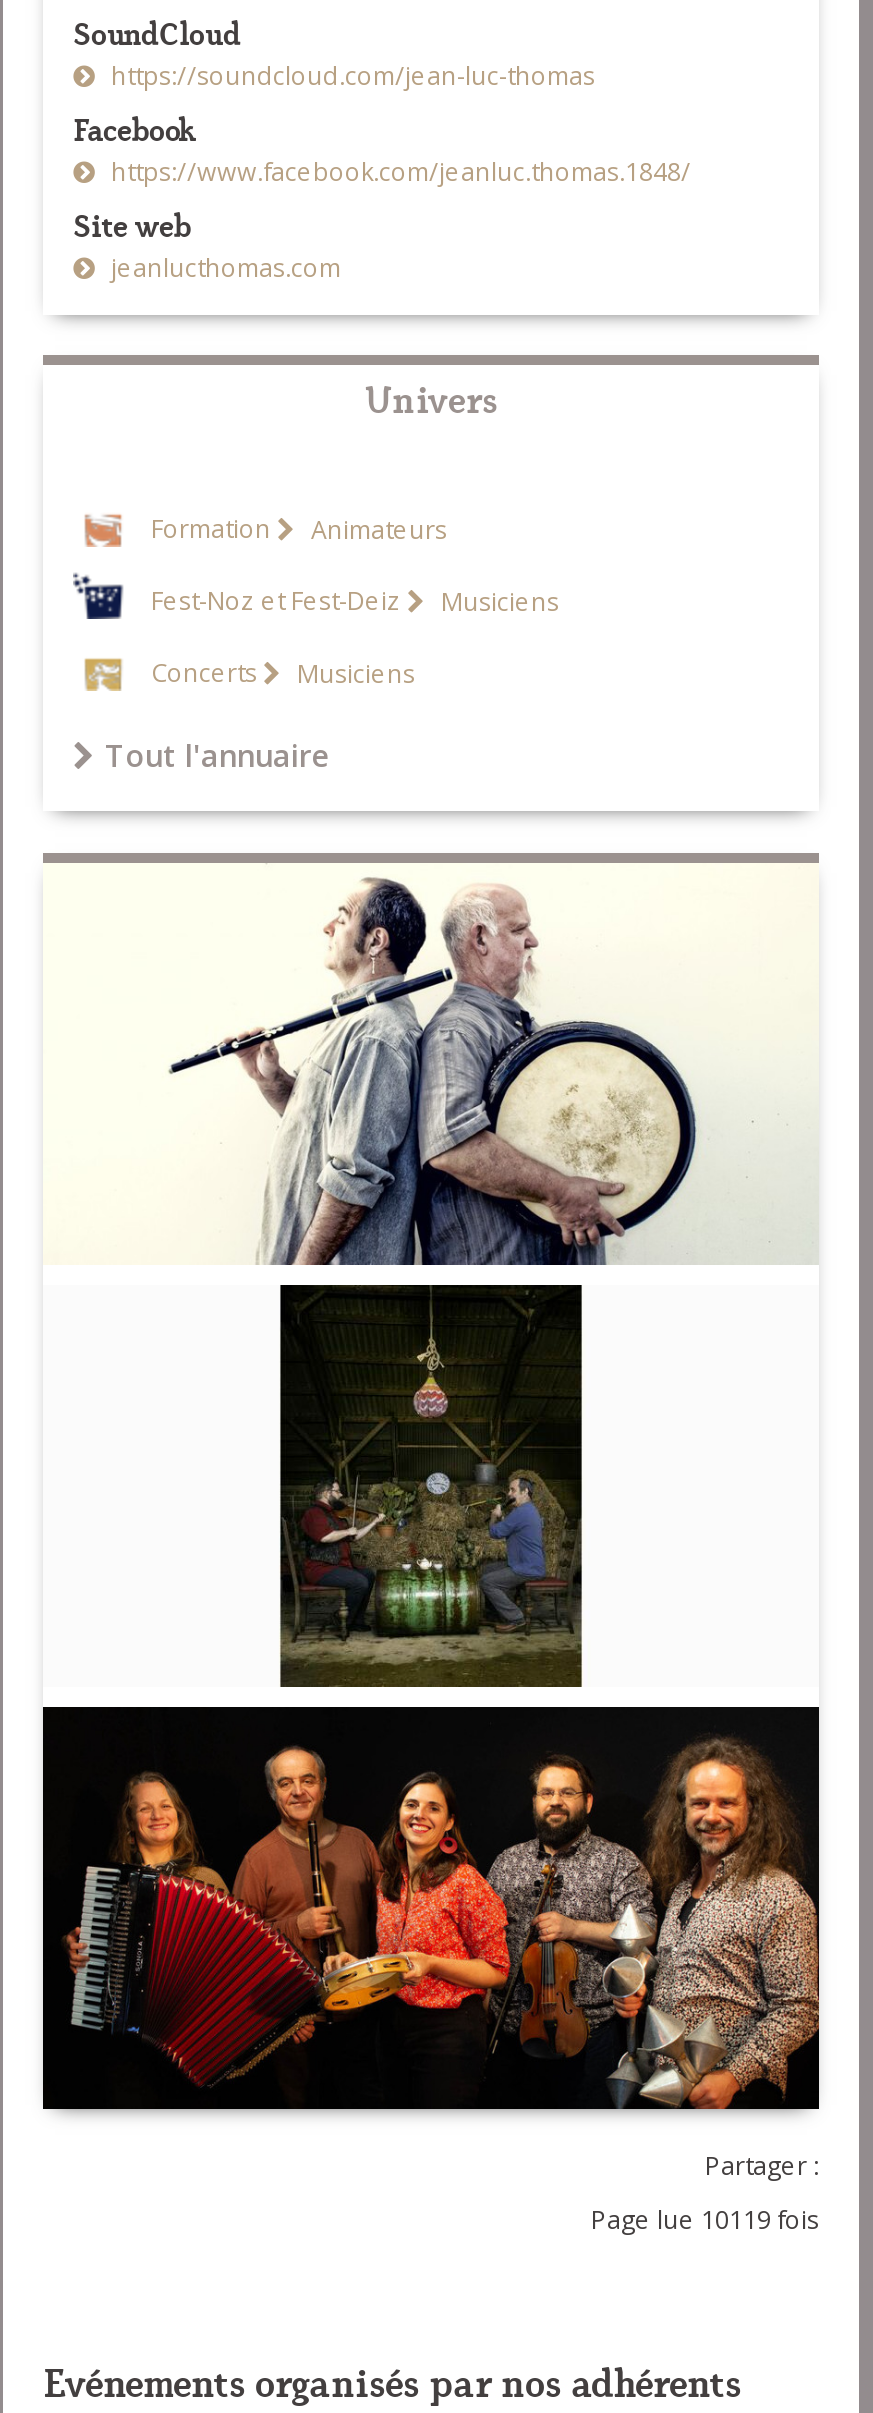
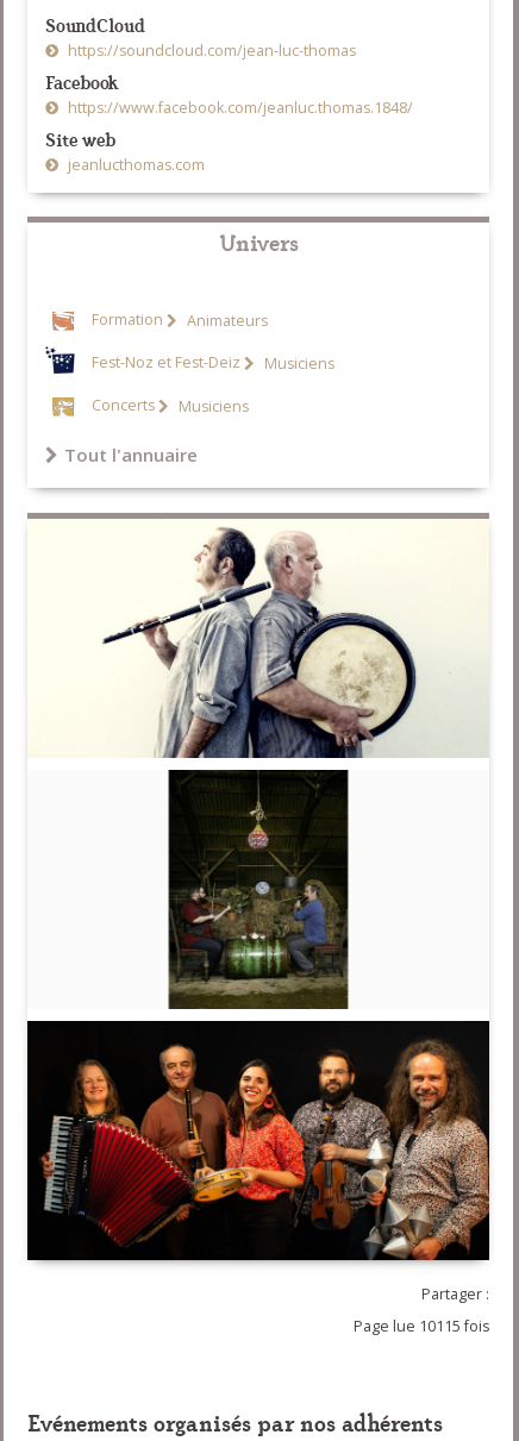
- Page lue 10119 fois
+ Page lue 10115 fois
